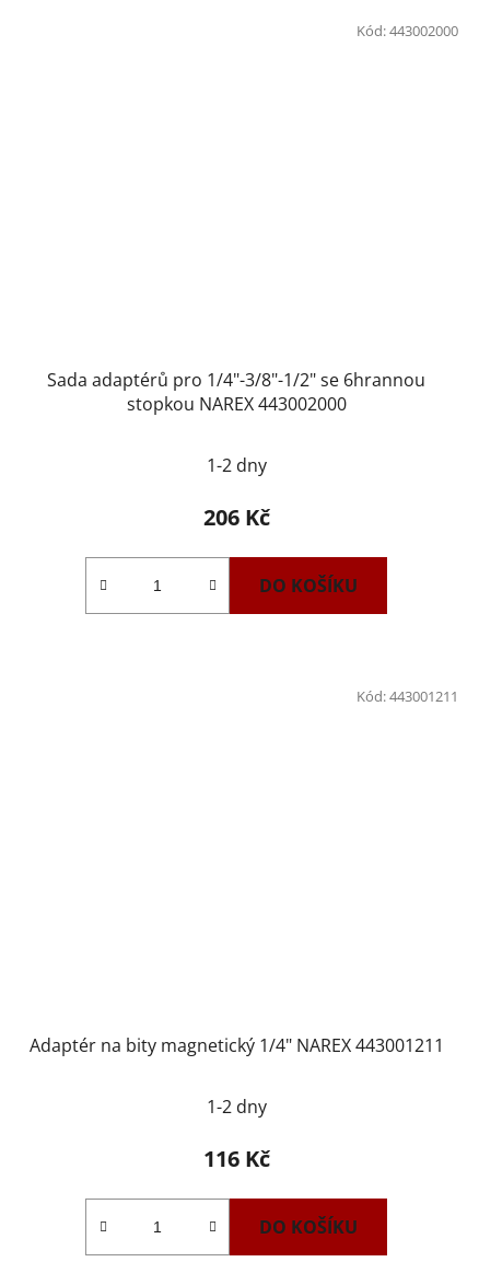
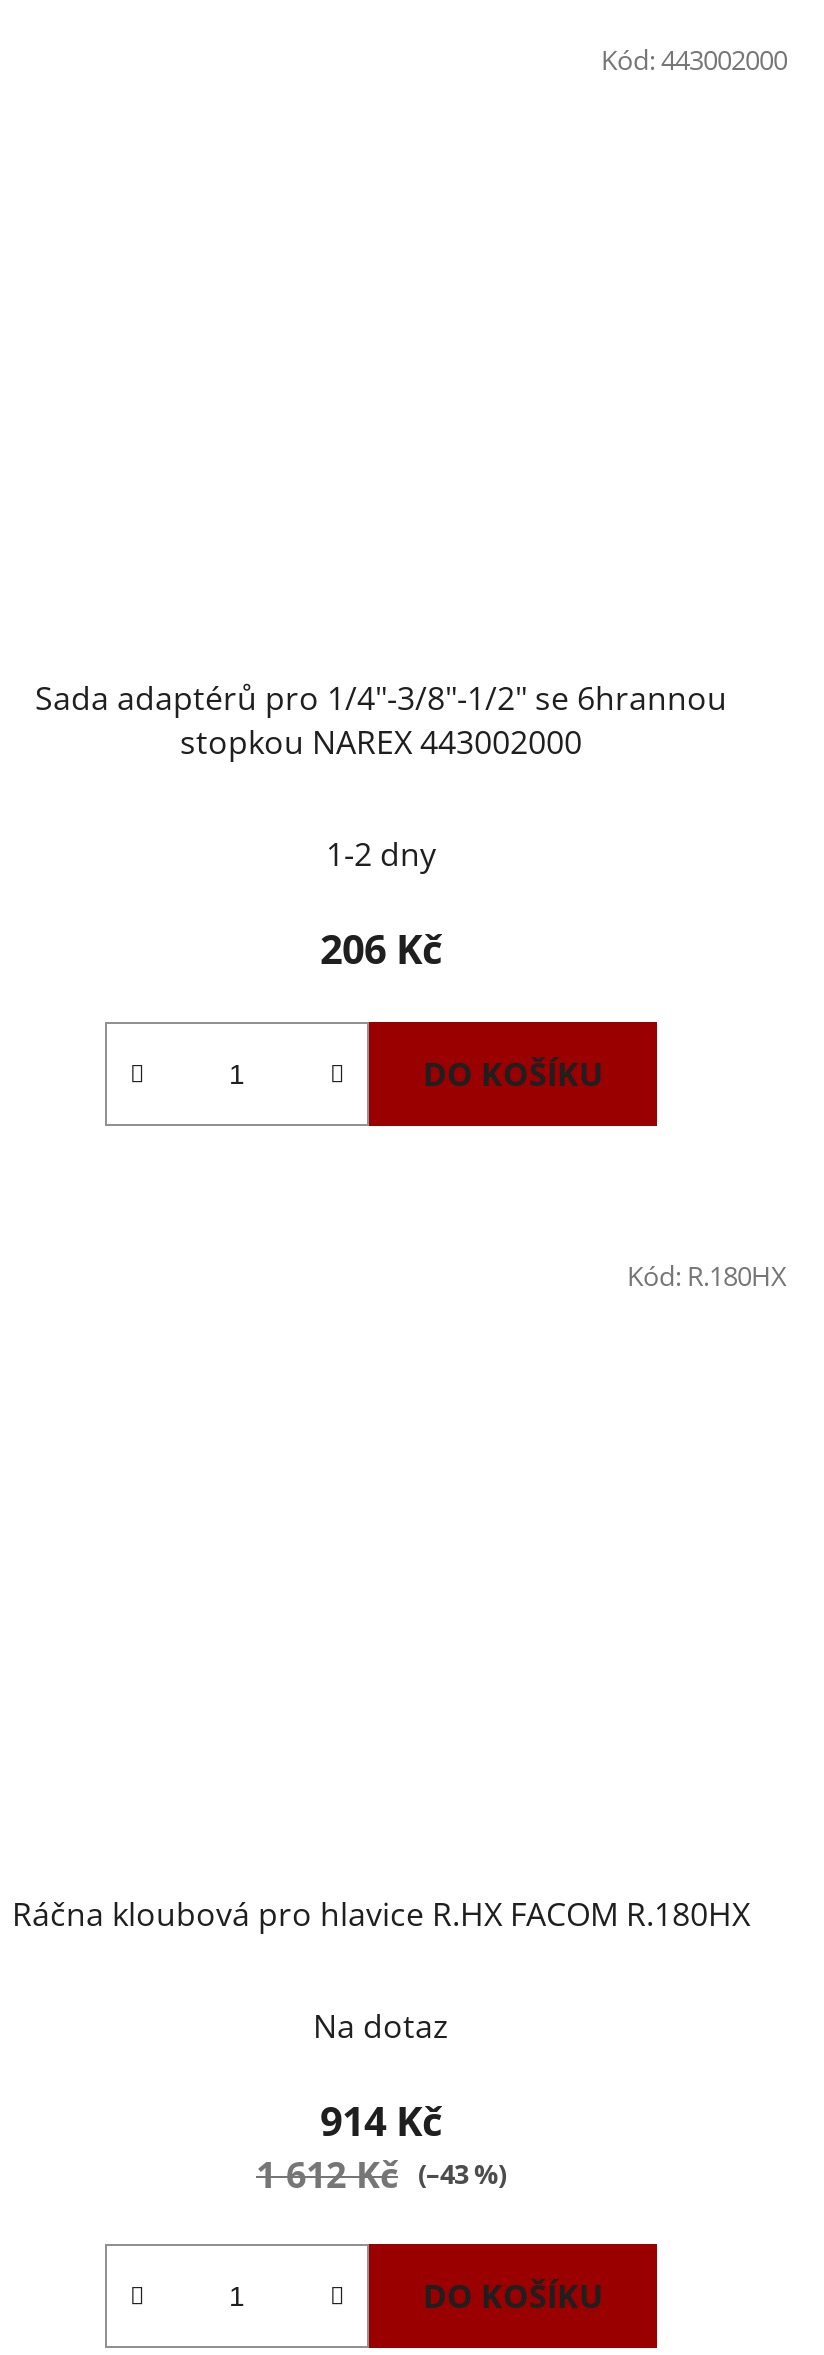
- Kód: 443001211
+ Kód: R.180HX

- Adaptér na bity magnetický 1/4" NAREX 443001211
+ Ráčna kloubová pro hlavice R.HX FACOM R.180HX

- 1-2 dny
+ Na dotaz

- 116 Kč
+ 914 Kč
+ 1 612 Kč (–43 %)
